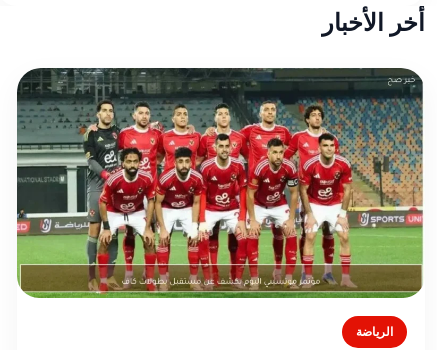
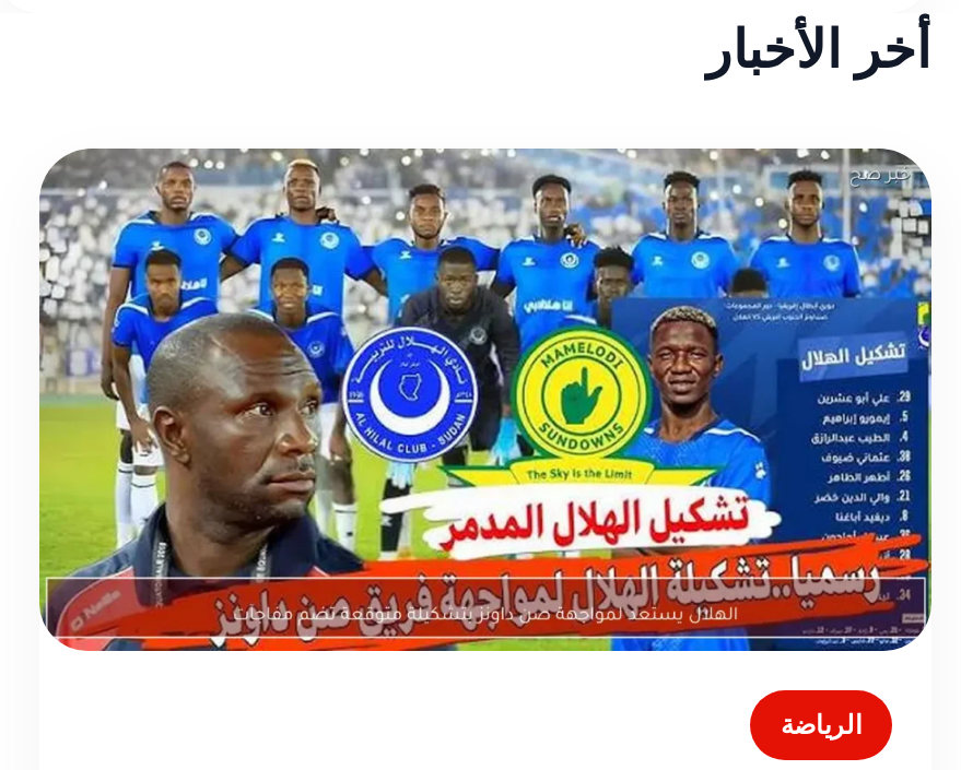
- [image]
+ [image]
